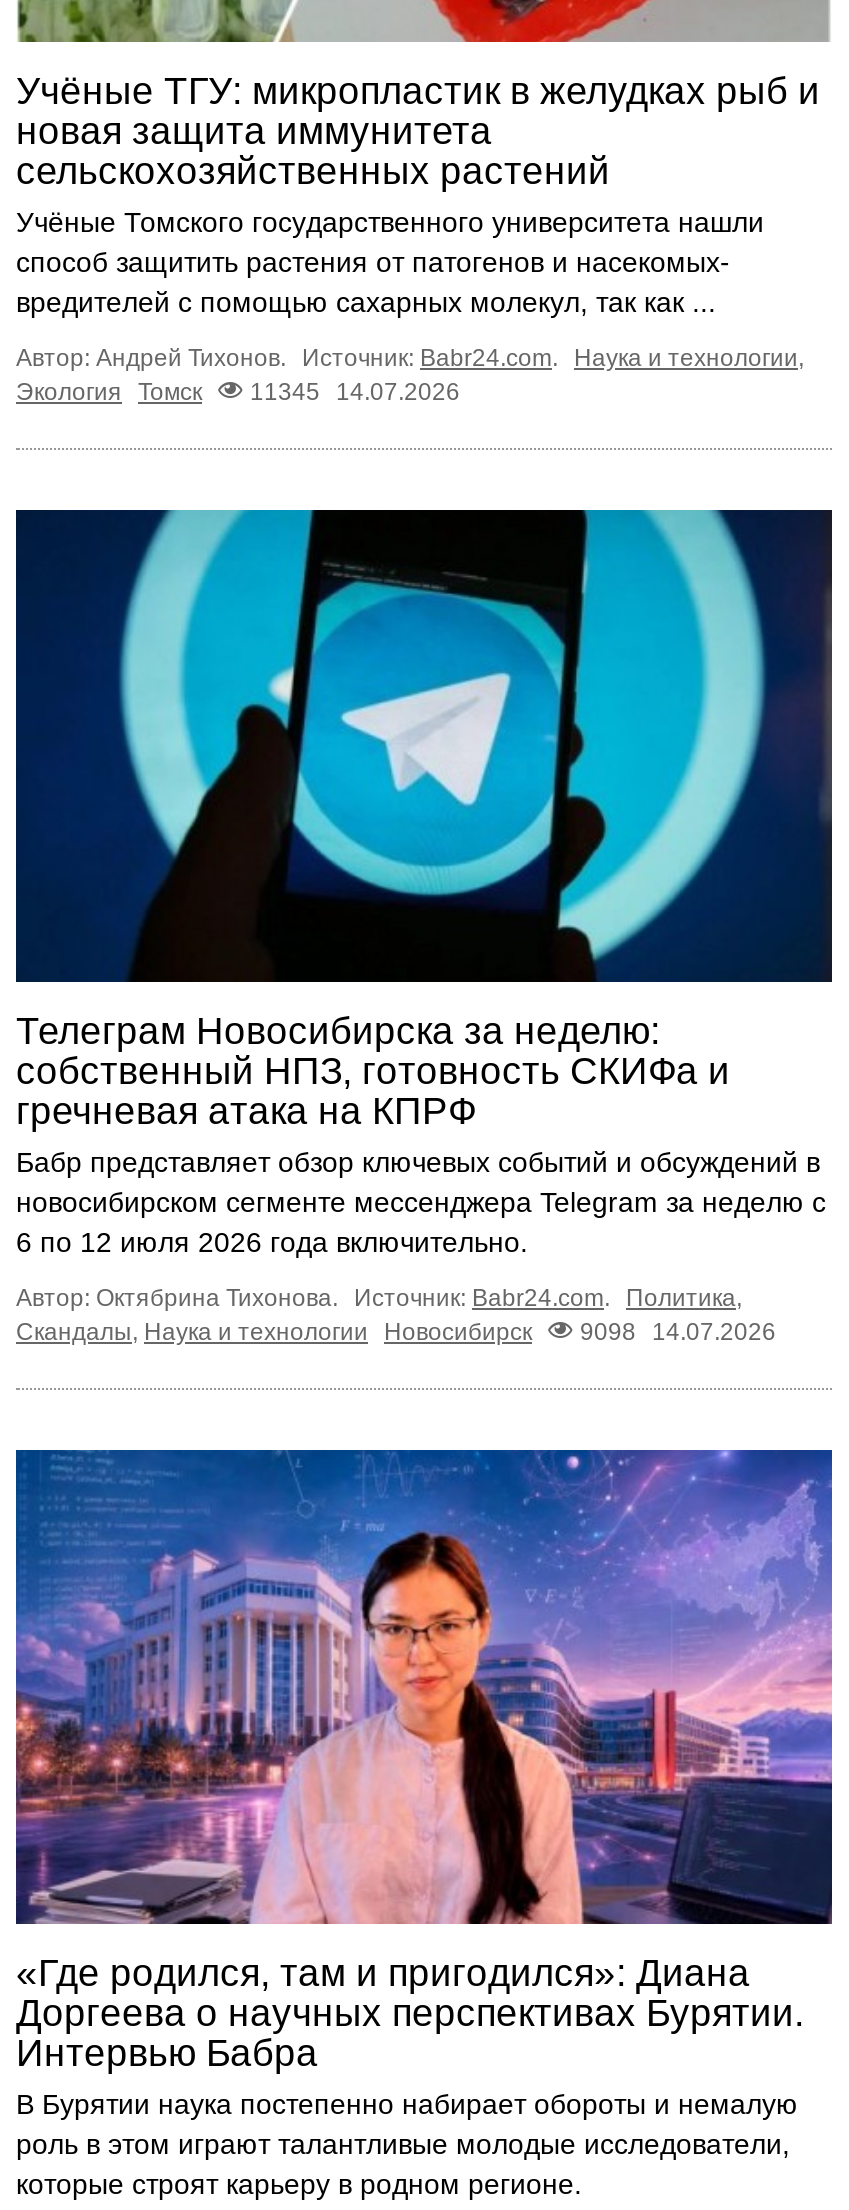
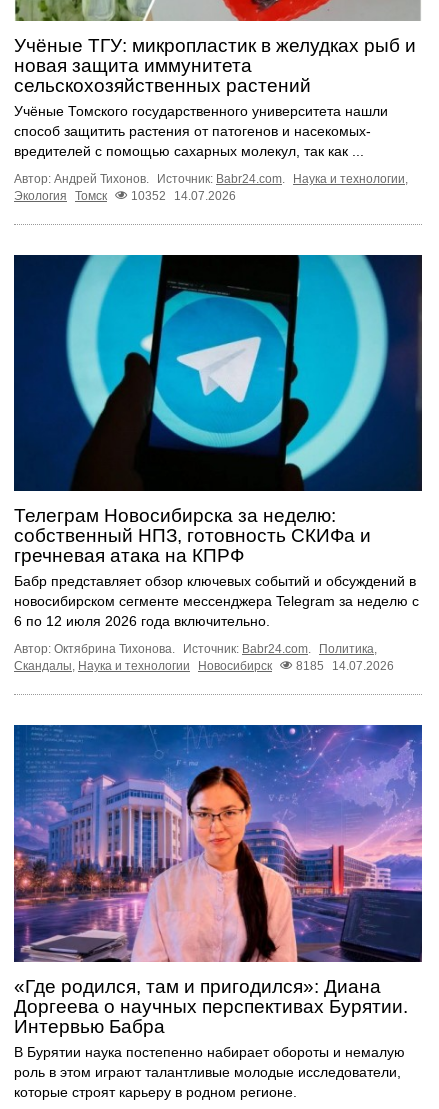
- Экология Томск 11345 14.07.2026
+ Экология Томск 10352 14.07.2026

- Скандалы, Наука и технологии Новосибирск 9098 14.07.2026
+ Скандалы, Наука и технологии Новосибирск 8185 14.07.2026
